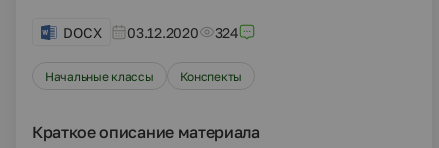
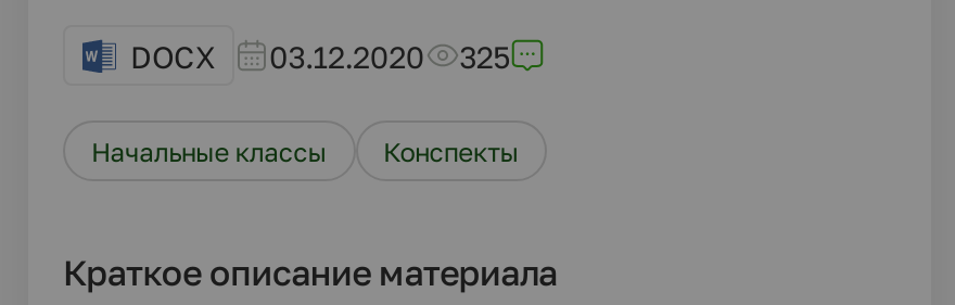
- DOCX 03.12.2020 324
+ DOCX 03.12.2020 325
